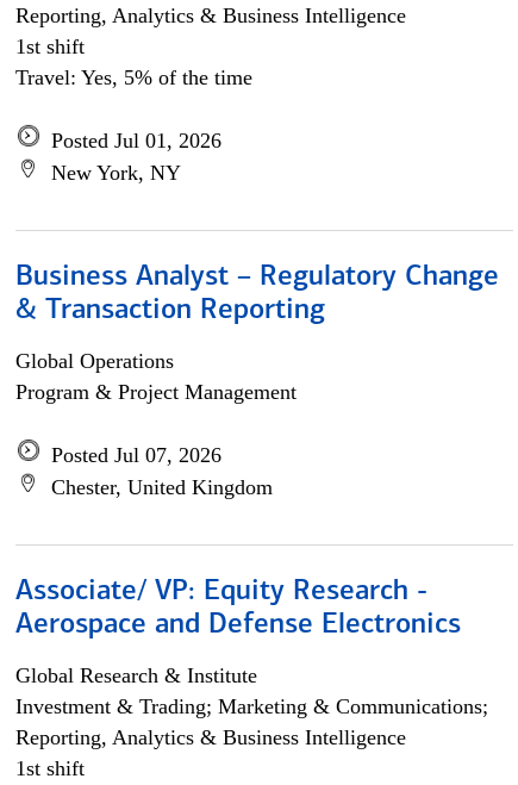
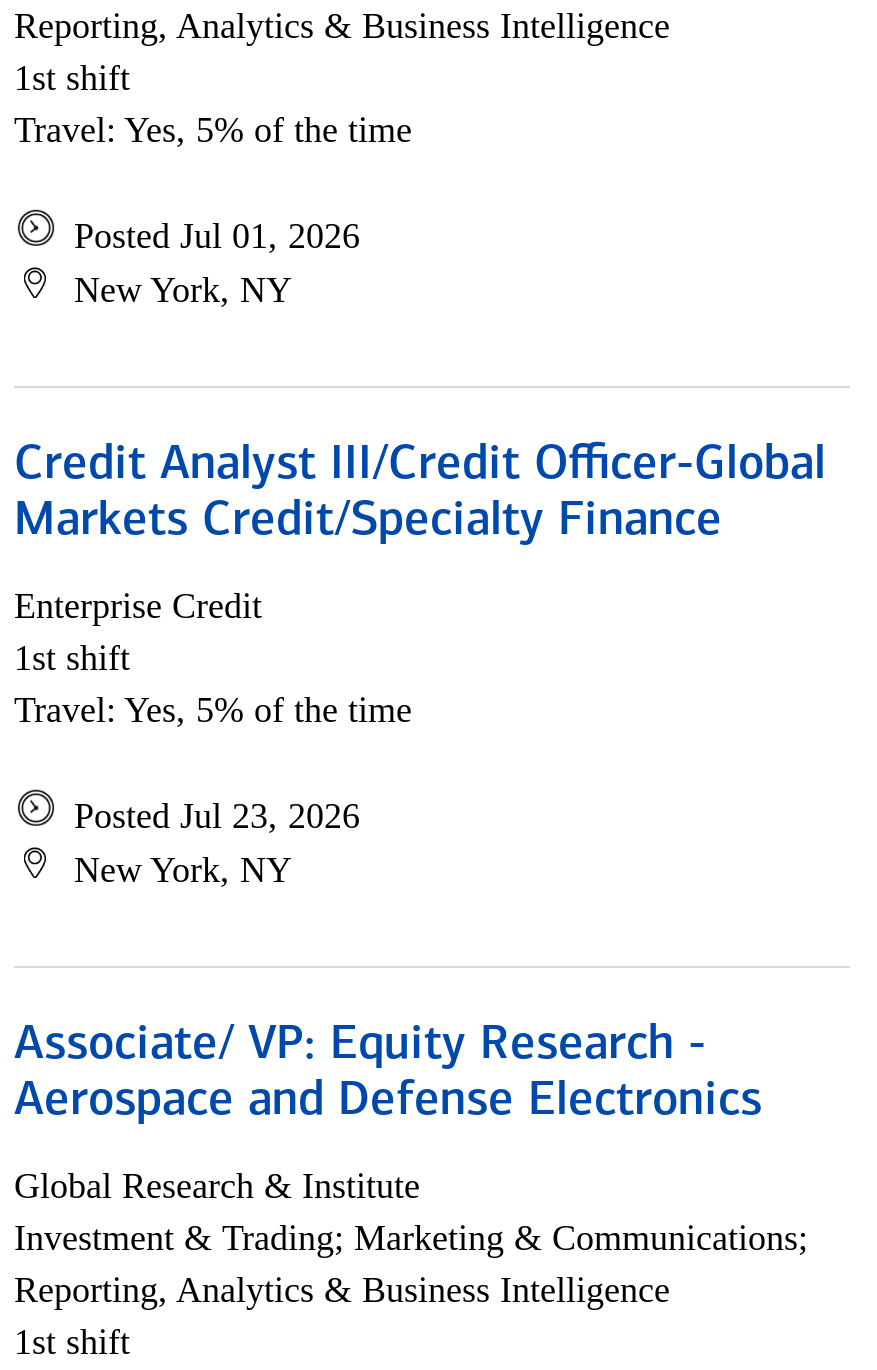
- Business Analyst – Regulatory Change
- & Transaction Reporting
+ Credit Analyst III/Credit Officer-Global
+ Markets Credit/Specialty Finance

- Global Operations
- Program & Project Management
+ Enterprise Credit
+ 1st shift
+ Travel: Yes, 5% of the time

- Posted Jul 07, 2026
- Chester, United Kingdom
+ Posted Jul 23, 2026
+ New York, NY
